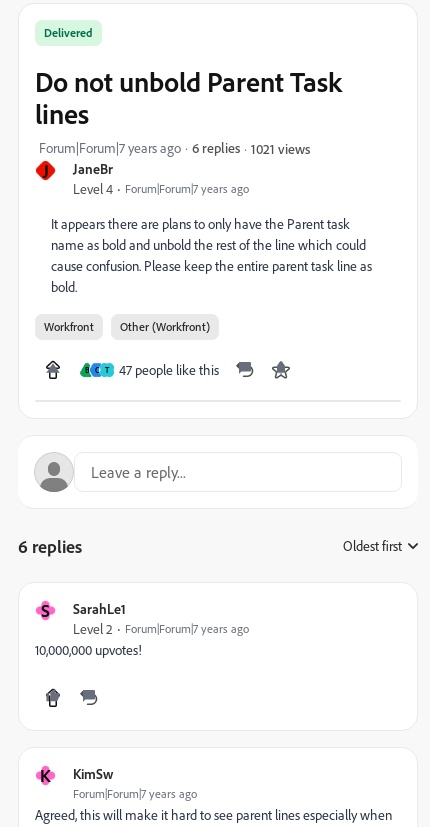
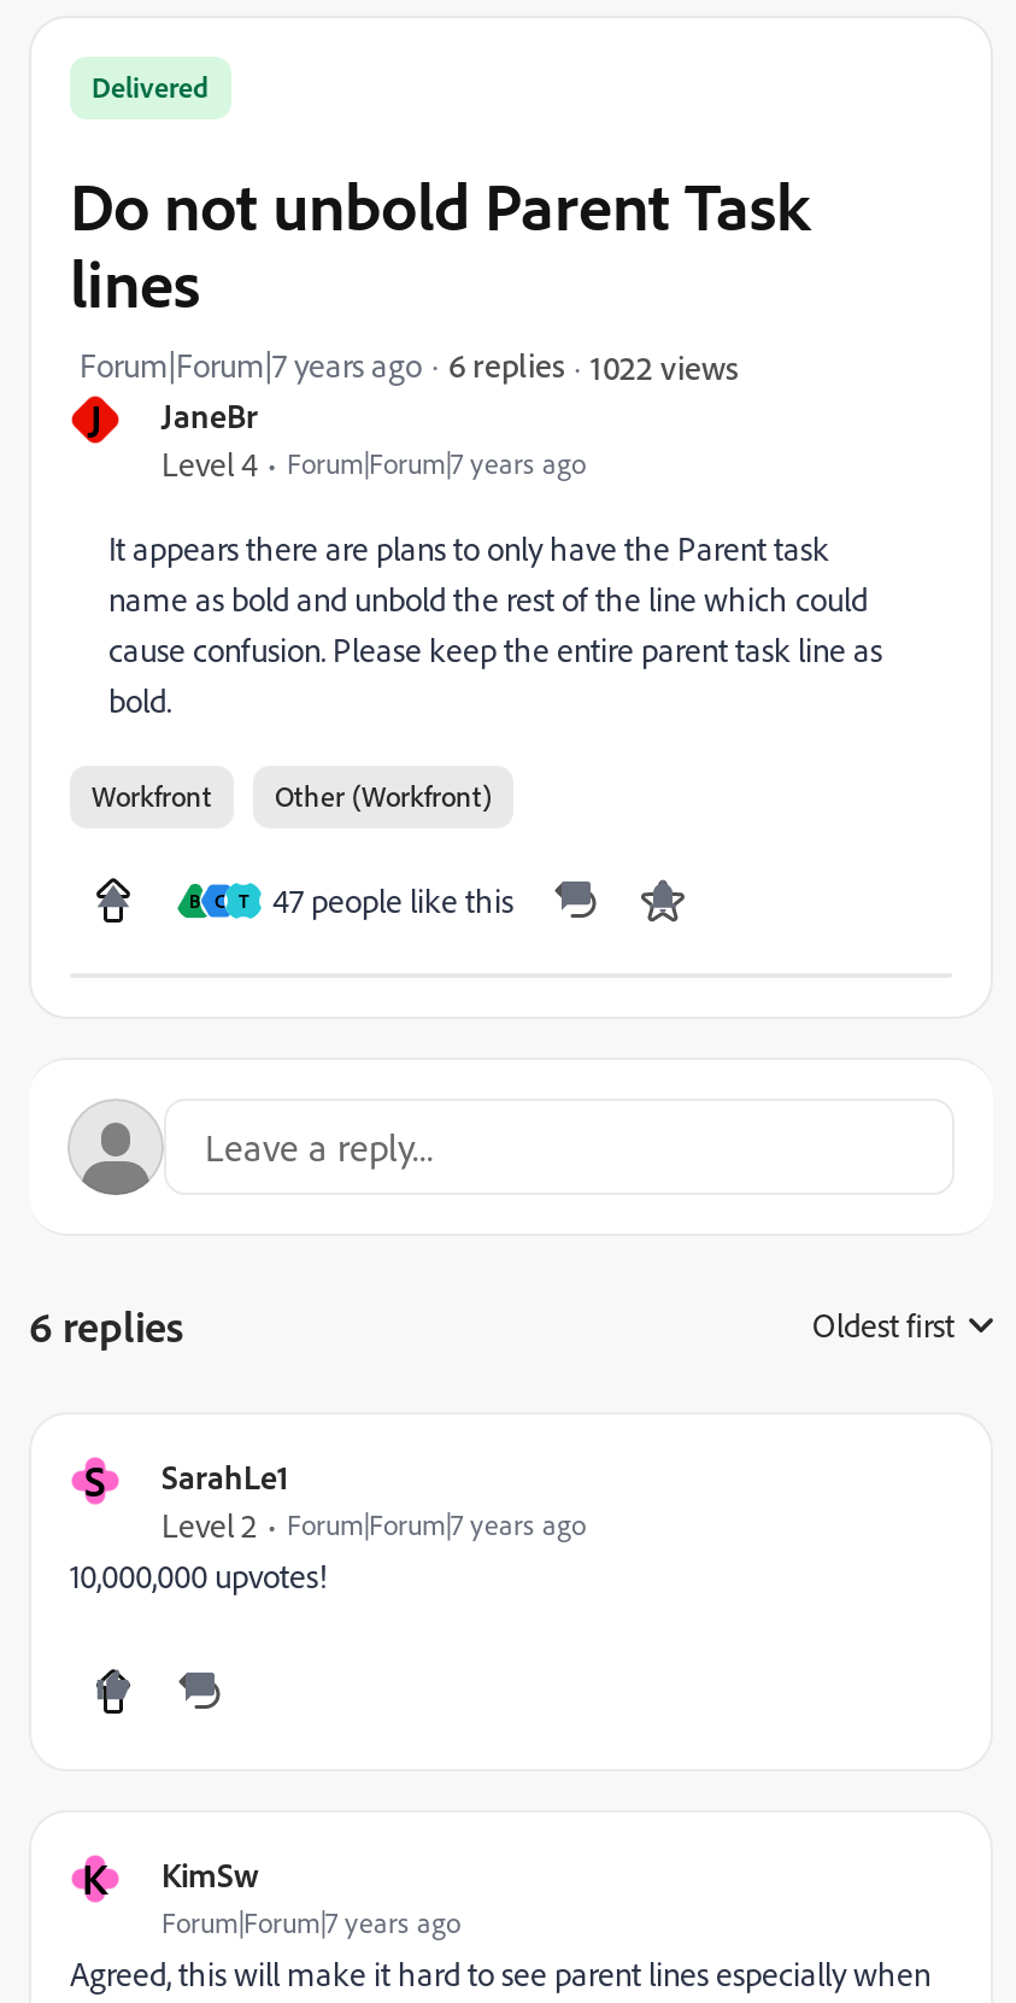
- 1021 views
+ 1022 views
